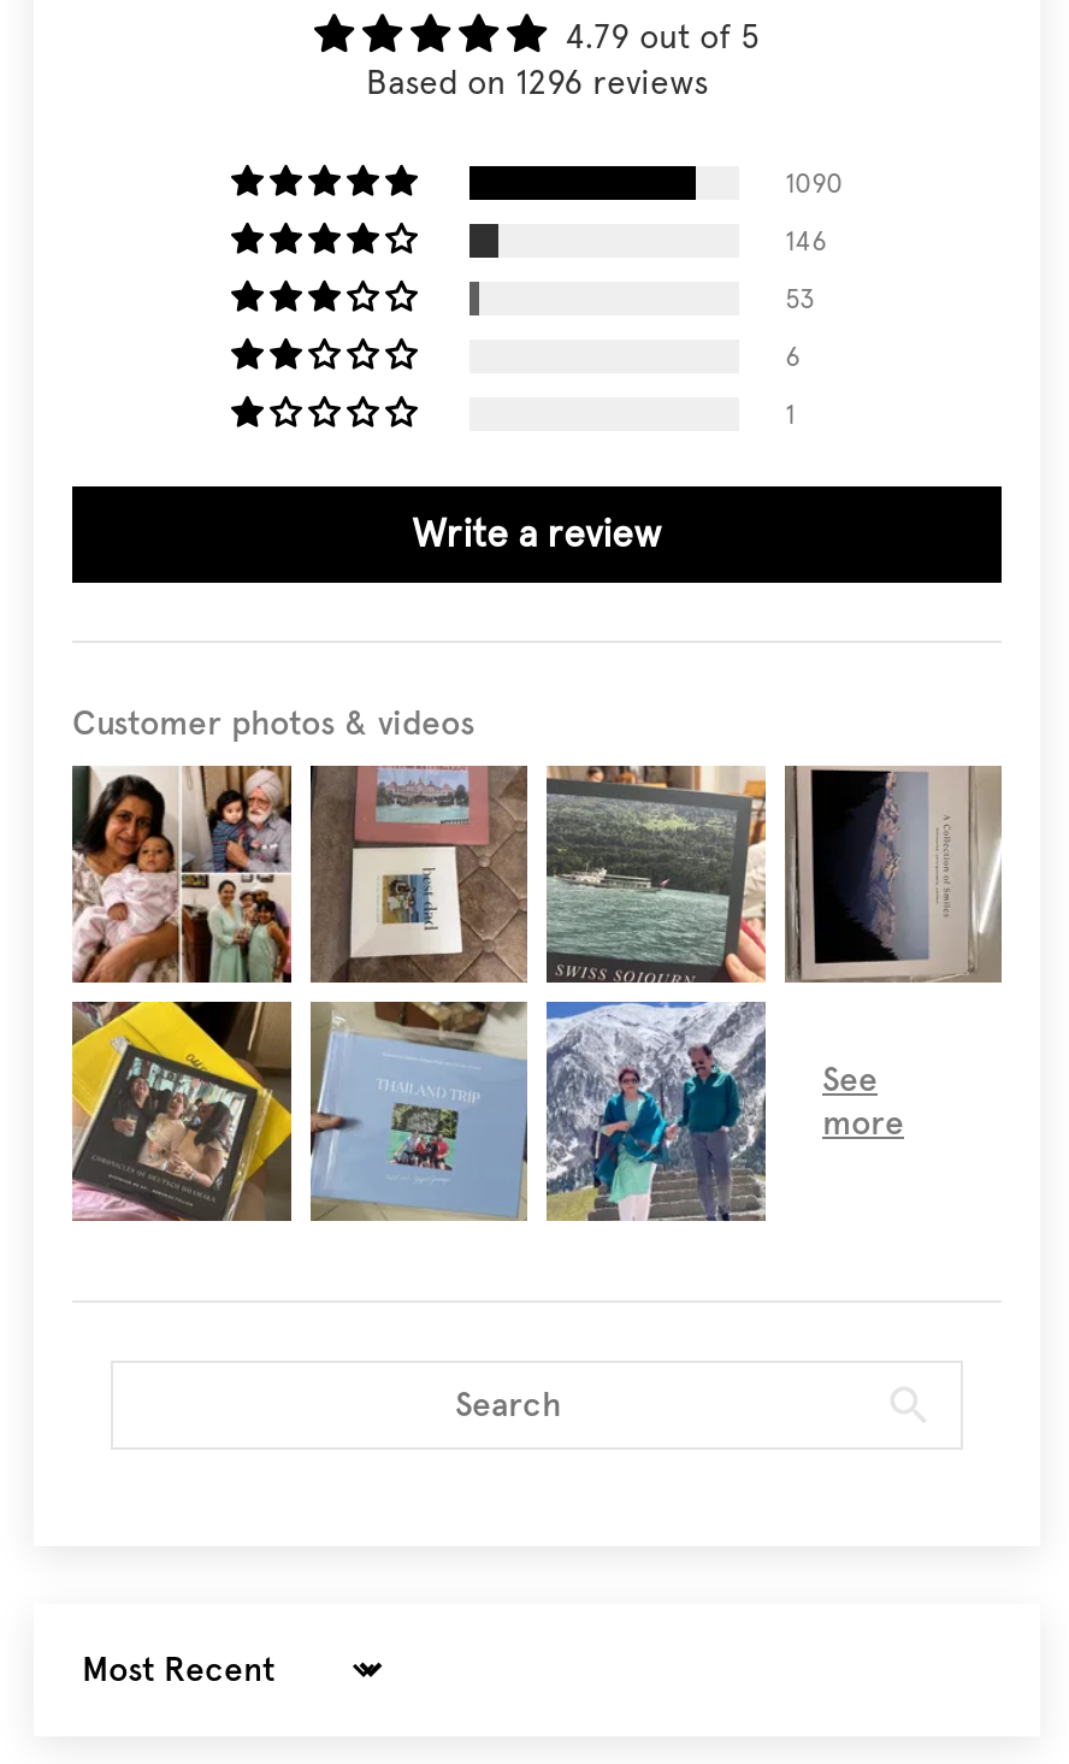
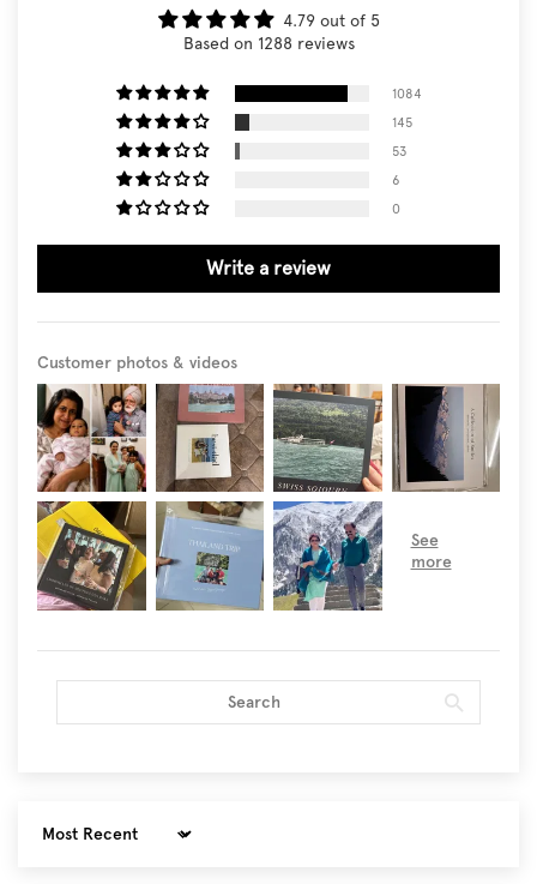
- Based on 1296 reviews
+ Based on 1288 reviews

- 1090
+ 1084

- 146
+ 145

- 1
+ 0
